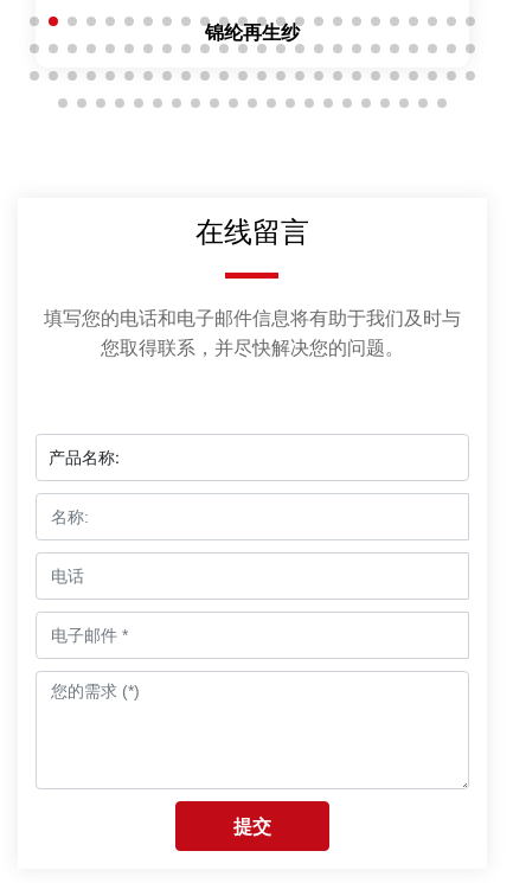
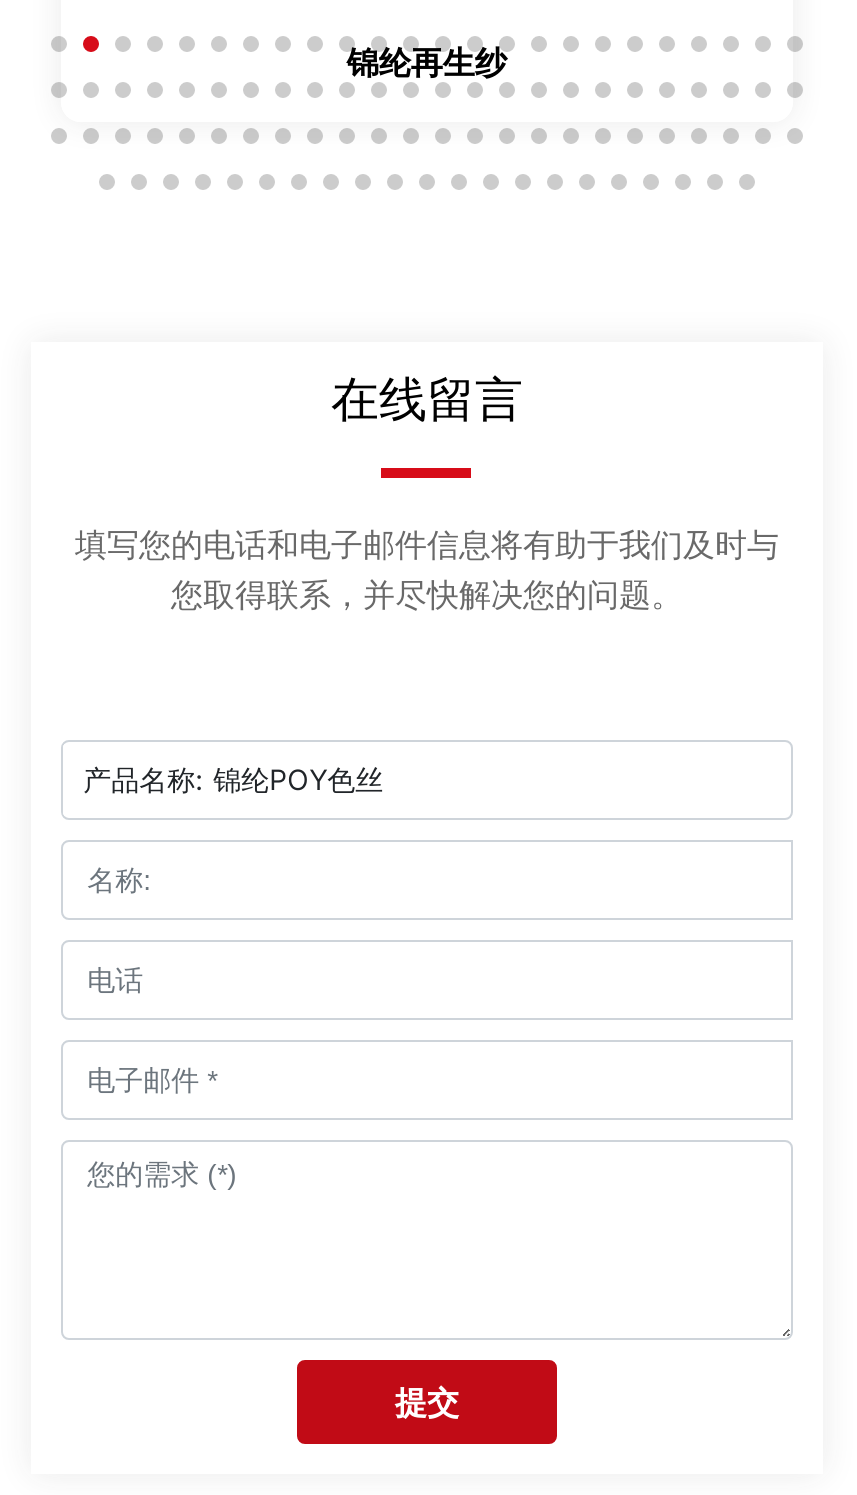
- 产品名称:
+ 产品名称: 锦纶POY色丝
